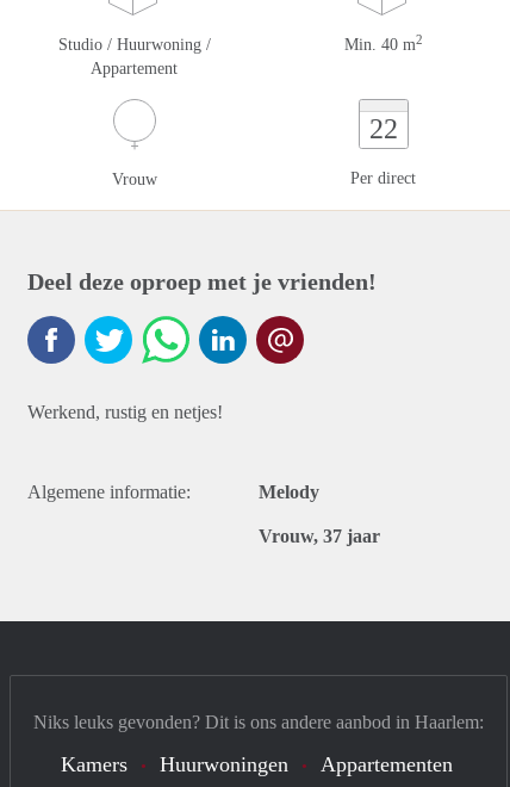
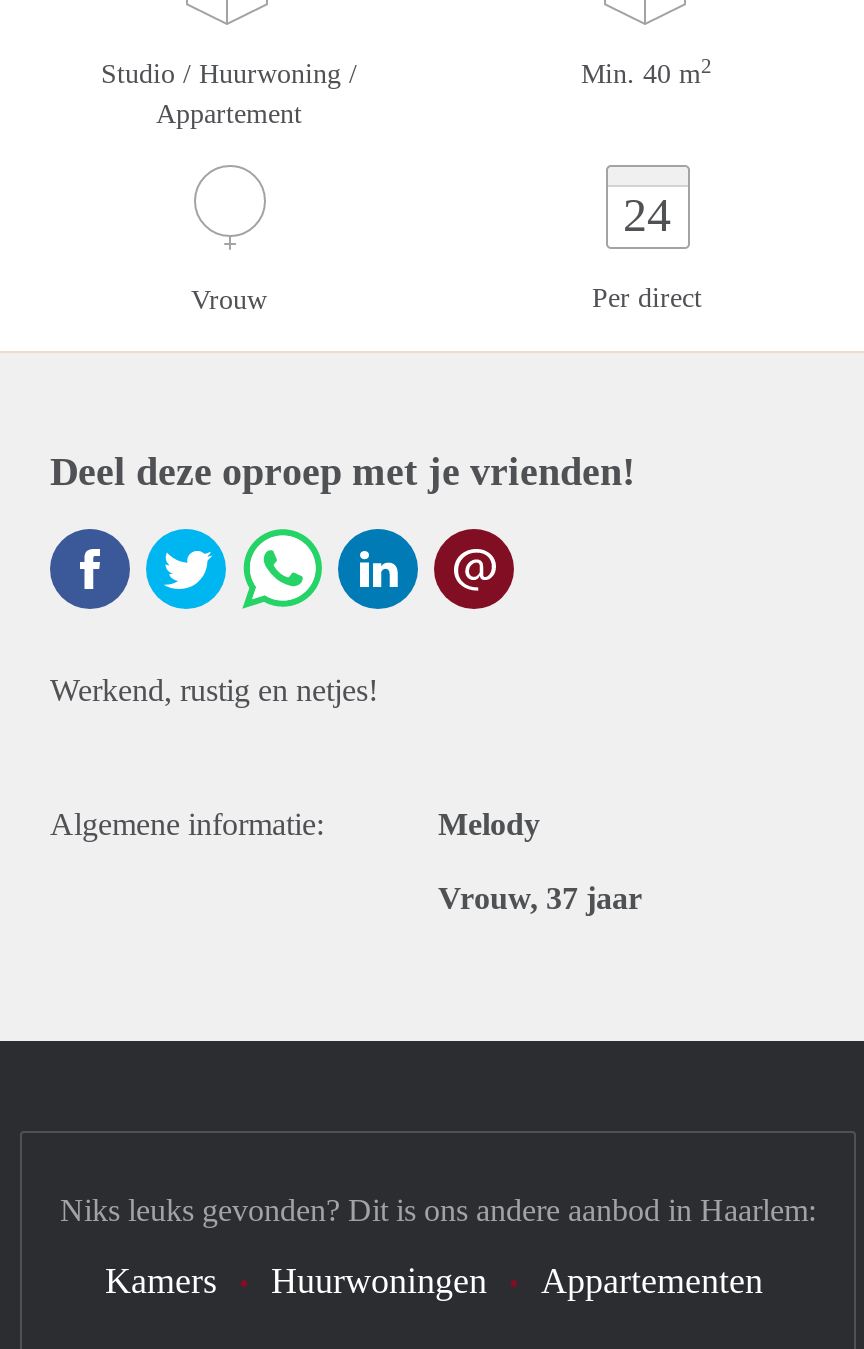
- 22
+ 24
